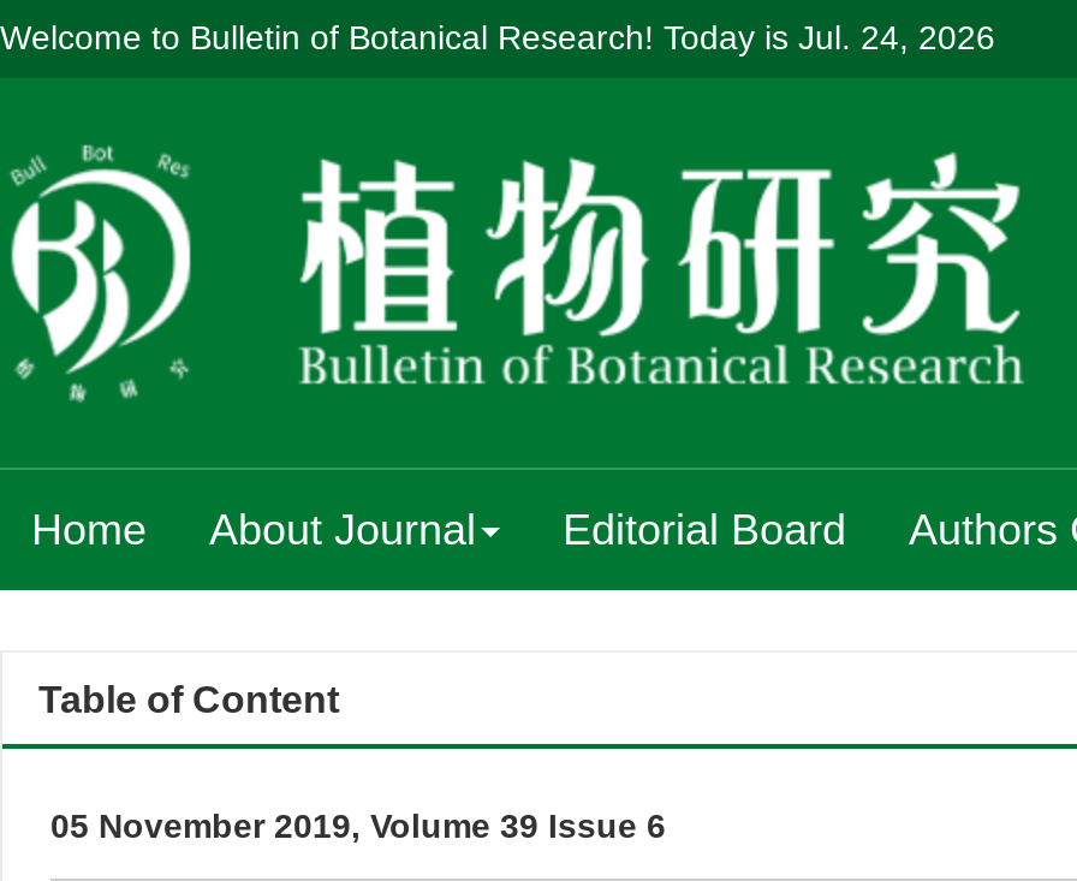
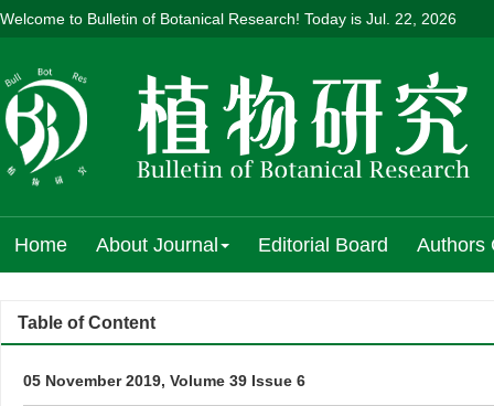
- Welcome to Bulletin of Botanical Research! Today is Jul. 24, 2026
+ Welcome to Bulletin of Botanical Research! Today is Jul. 22, 2026
